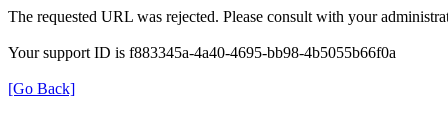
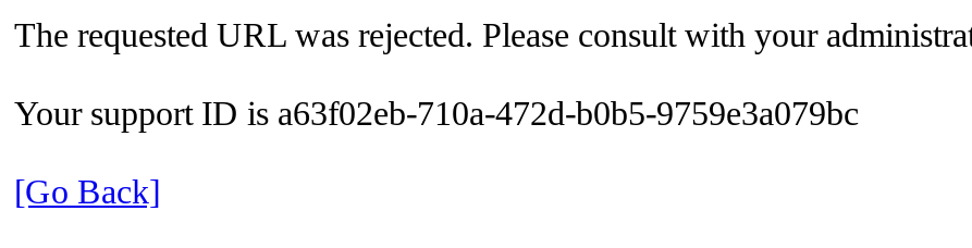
- Your support ID is f883345a-4a40-4695-bb98-4b5055b66f0a
+ Your support ID is a63f02eb-710a-472d-b0b5-9759e3a079bc
